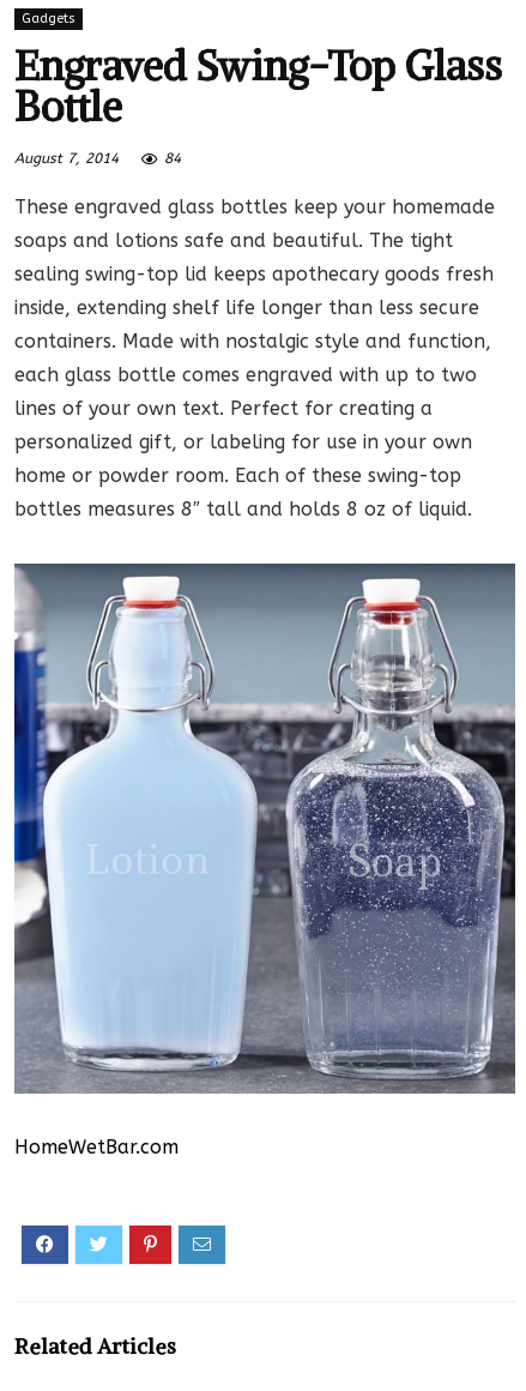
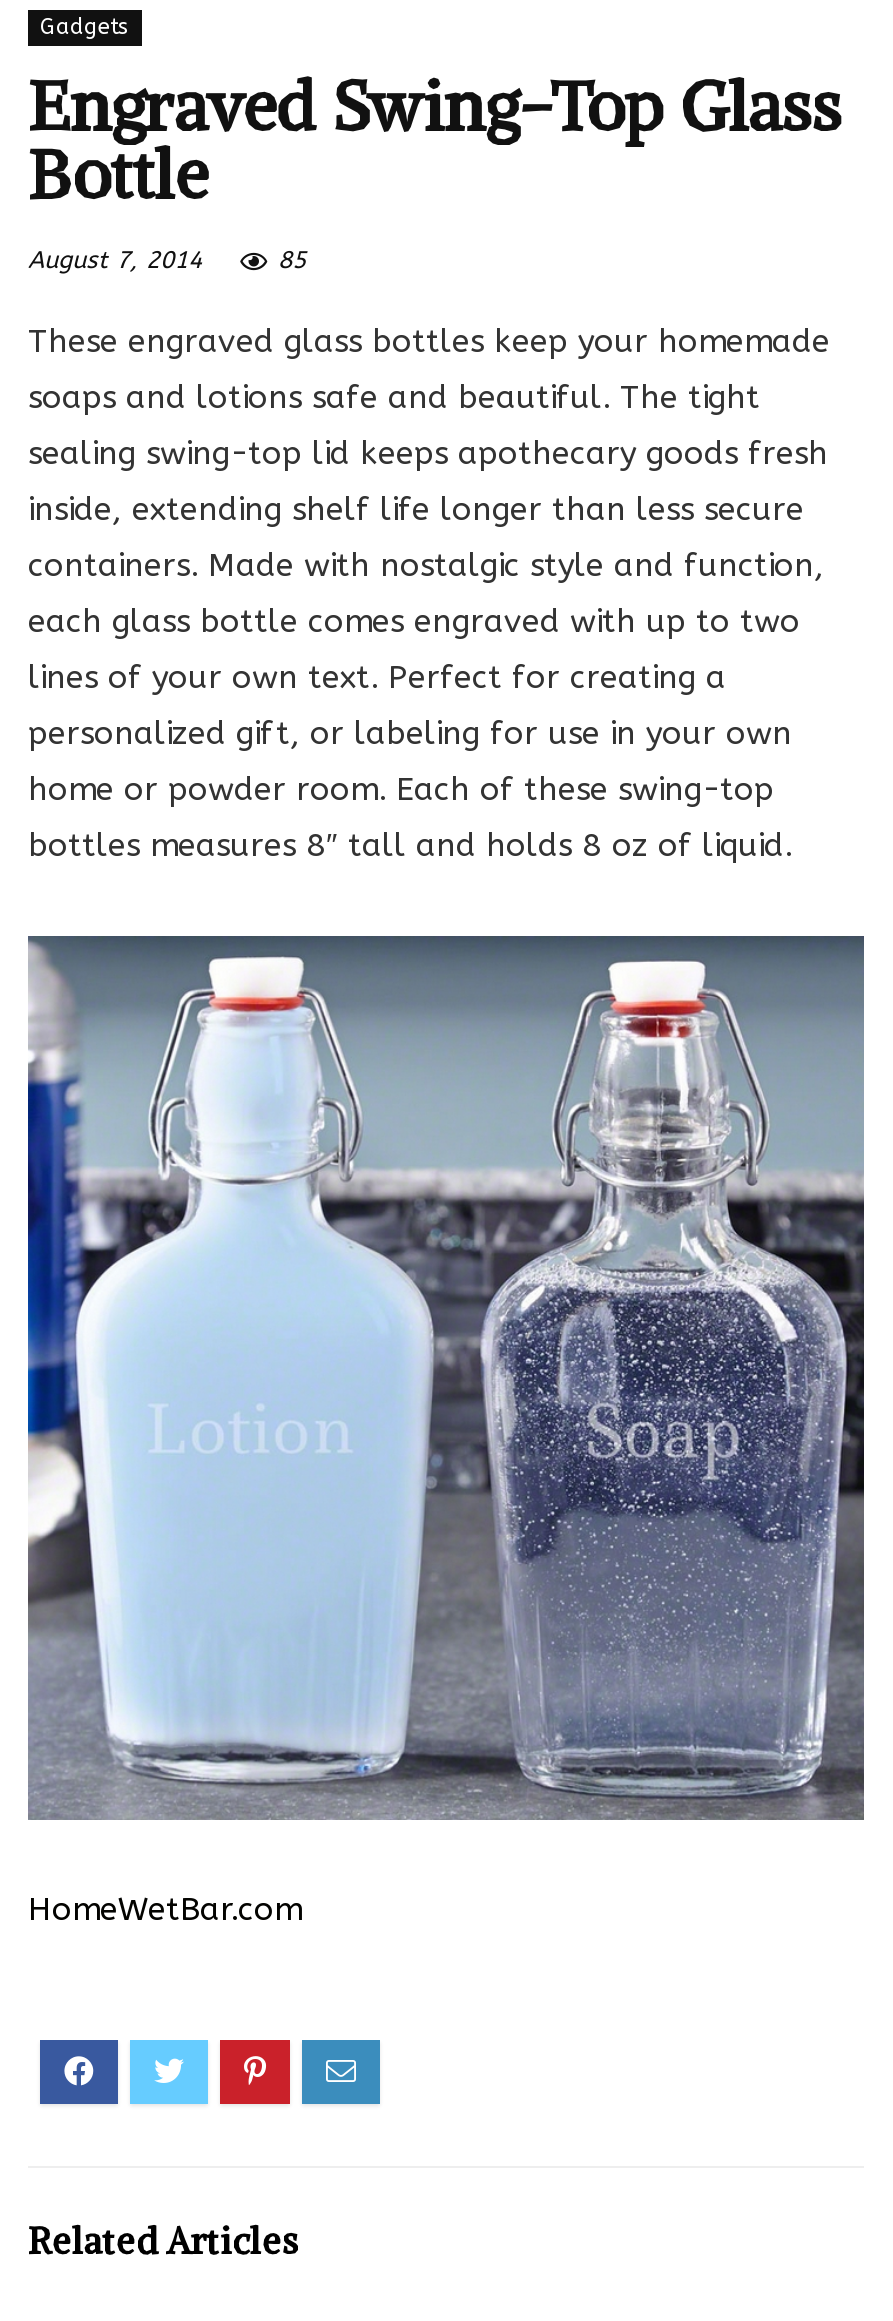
- 84
+ 85
